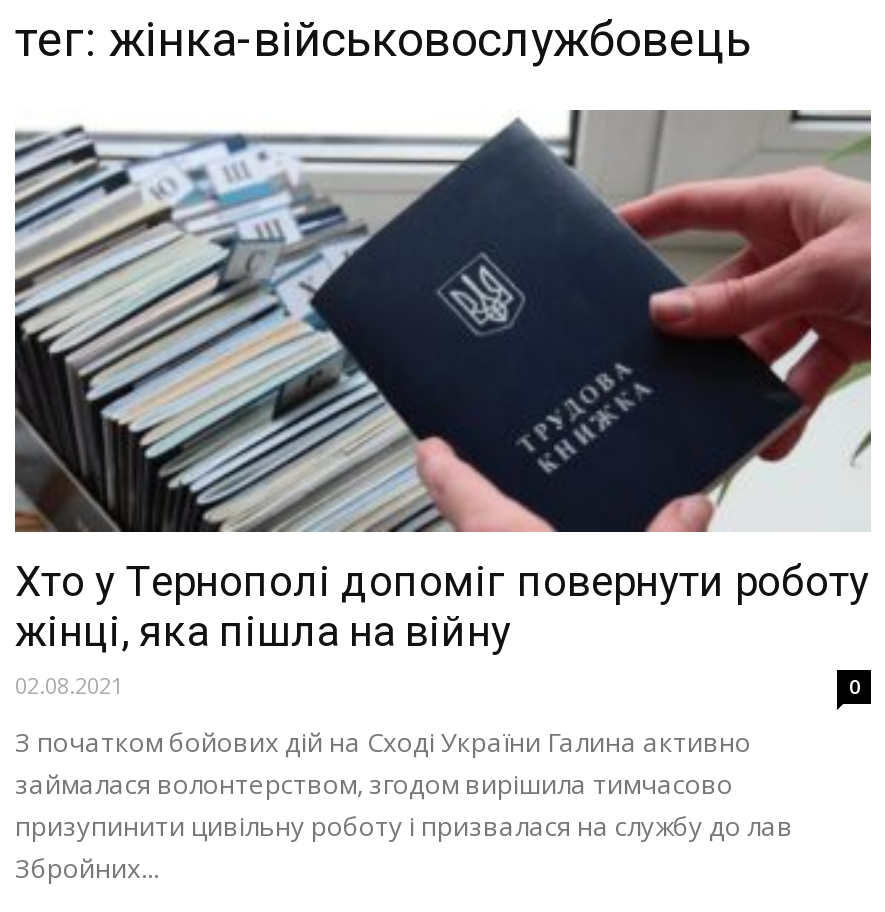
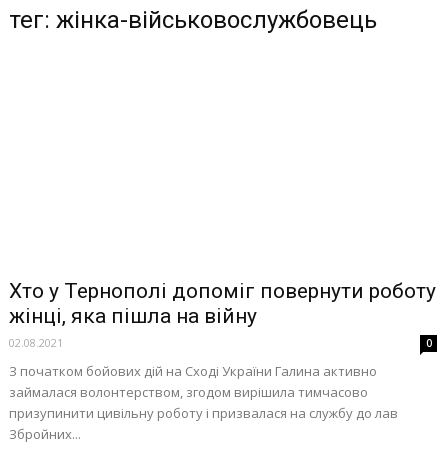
- [image]
